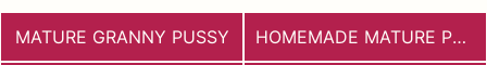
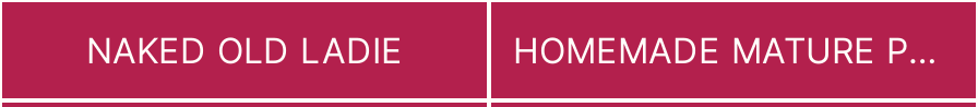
- MATURE GRANNY PUSSY
+ NAKED OLD LADIE
